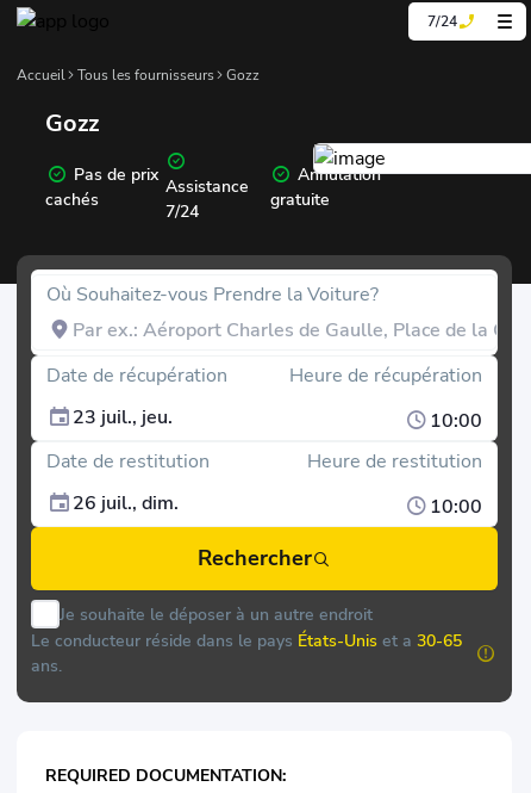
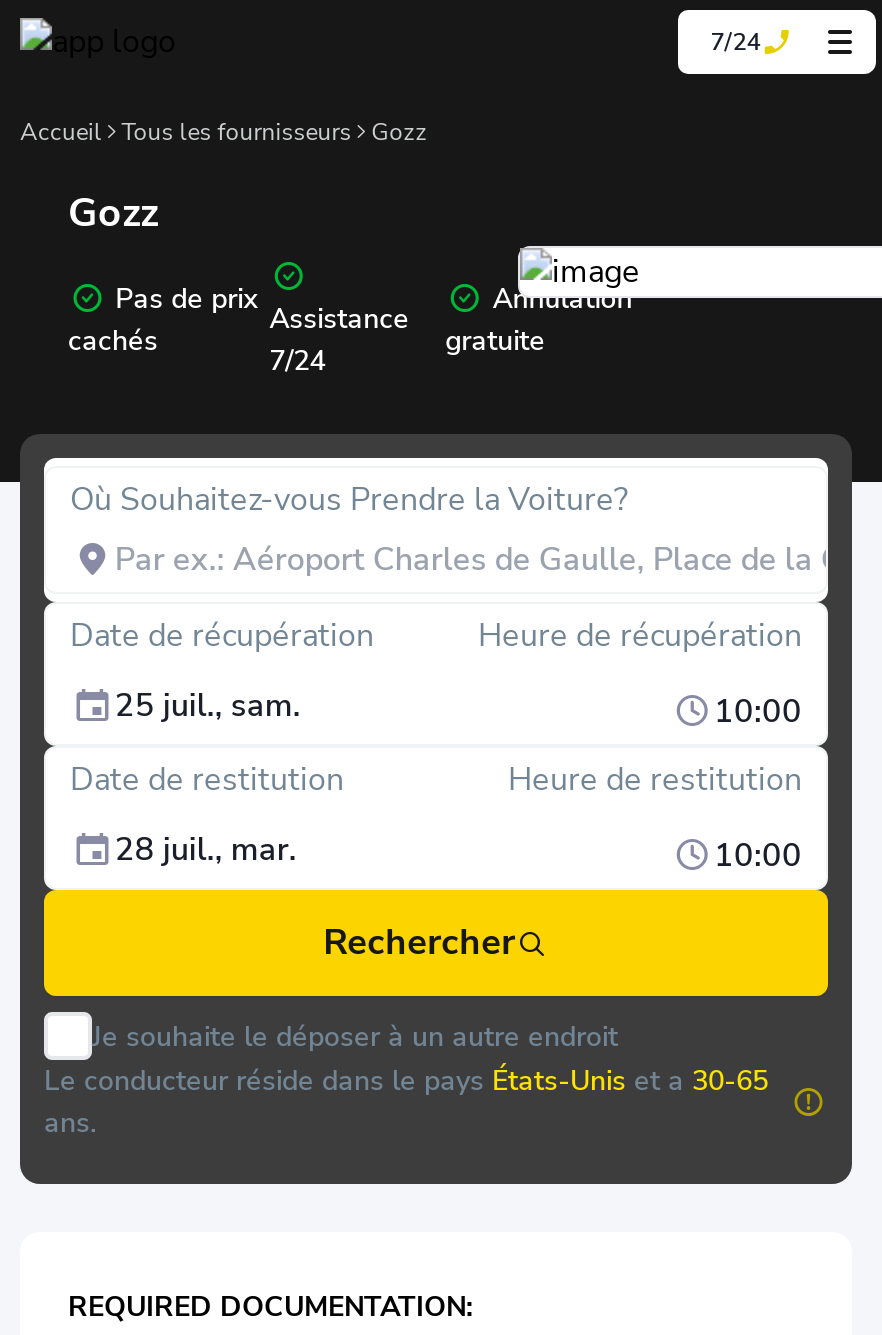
- 23 juil., jeu.
+ 25 juil., sam.

- 26 juil., dim.
+ 28 juil., mar.
